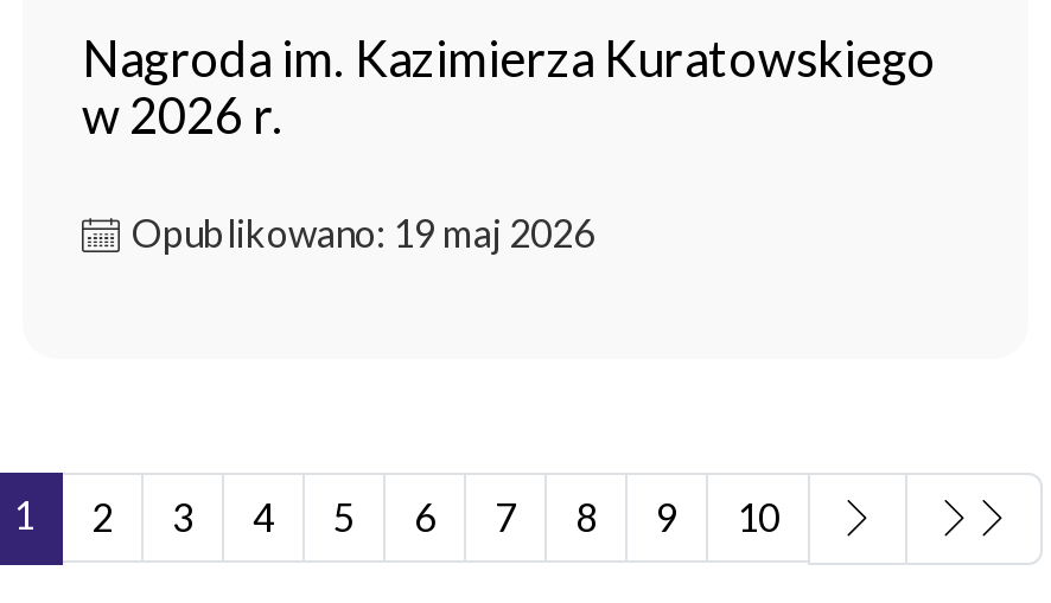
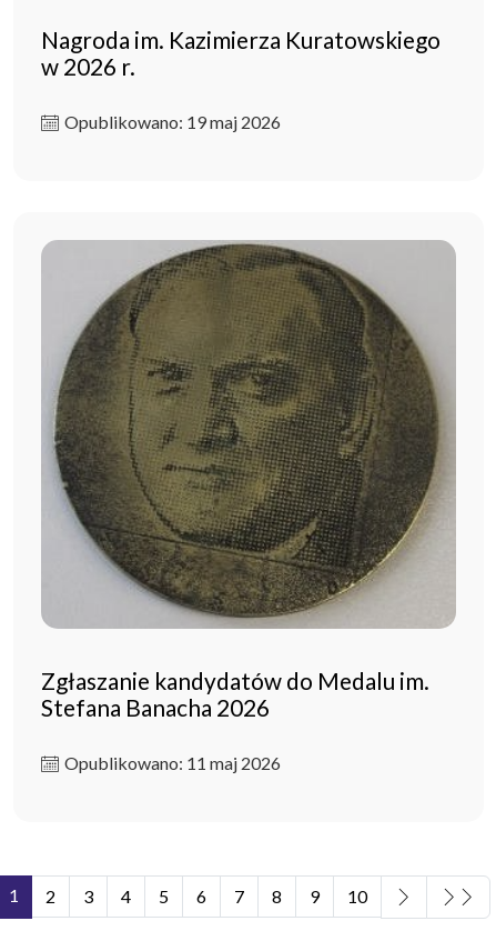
+ [image]
+ Zgłaszanie kandydatów do Medalu im.
+ Stefana Banacha 2026
+ Opublikowano: 11 maj 2026
